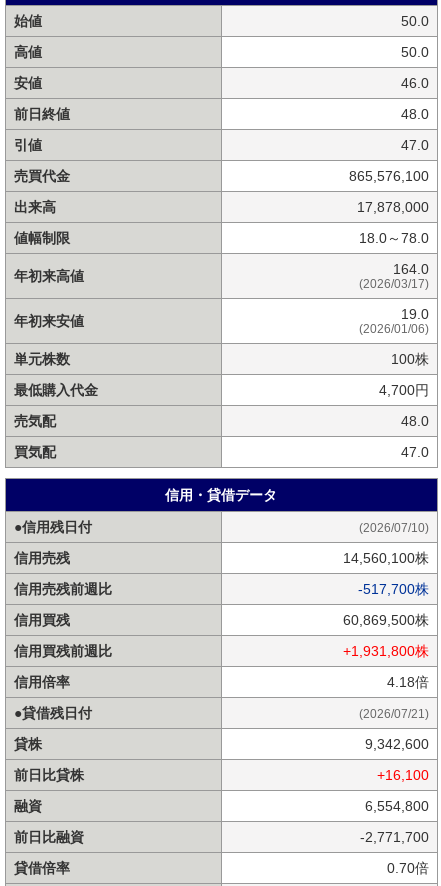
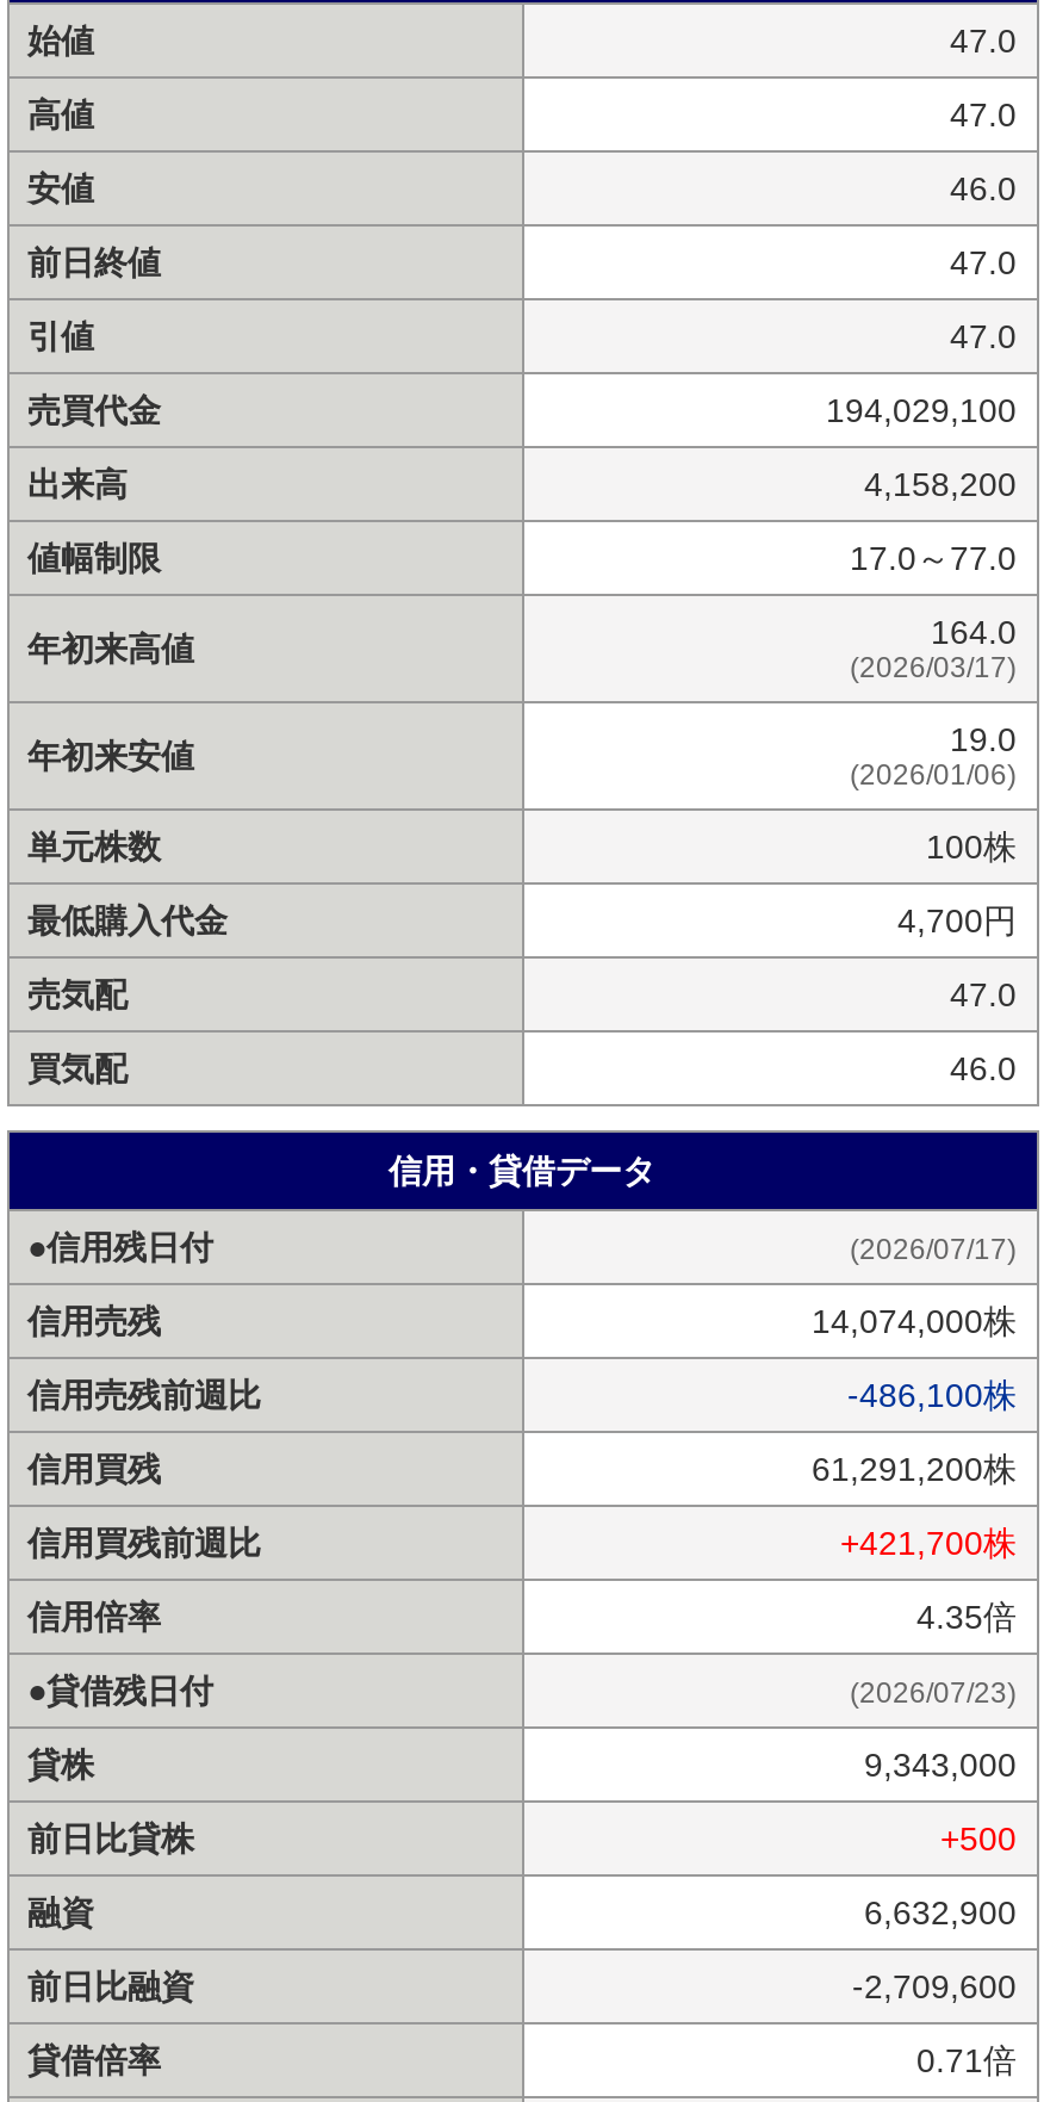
- 50.0
+ 47.0

- 50.0
+ 47.0

- 48.0
+ 47.0

- 865,576,100
+ 194,029,100

- 17,878,000
+ 4,158,200

- 18.0～78.0
+ 17.0～77.0

- 48.0
+ 47.0

- 47.0
+ 46.0

- (2026/07/10)
+ (2026/07/17)

- 14,560,100株
+ 14,074,000株

- -517,700株
+ -486,100株

- 60,869,500株
+ 61,291,200株

- +1,931,800株
+ +421,700株

- 4.18倍
+ 4.35倍

- (2026/07/21)
+ (2026/07/23)

- 9,342,600
+ 9,343,000

- +16,100
+ +500

- 6,554,800
+ 6,632,900

- -2,771,700
+ -2,709,600

- 0.70倍
+ 0.71倍
